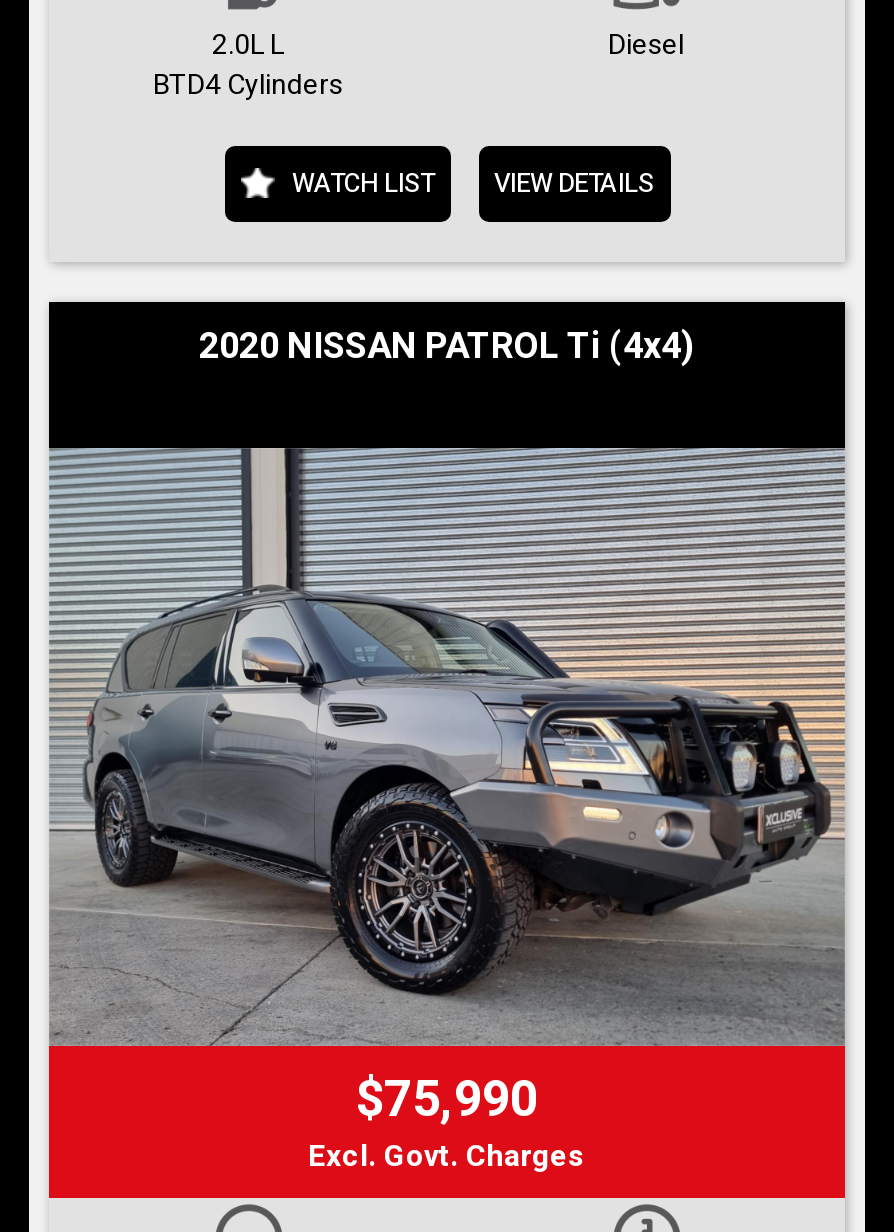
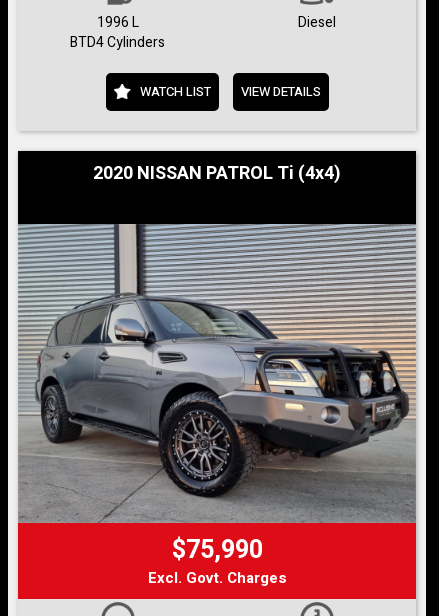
- 2.0L L
+ 1996 L
